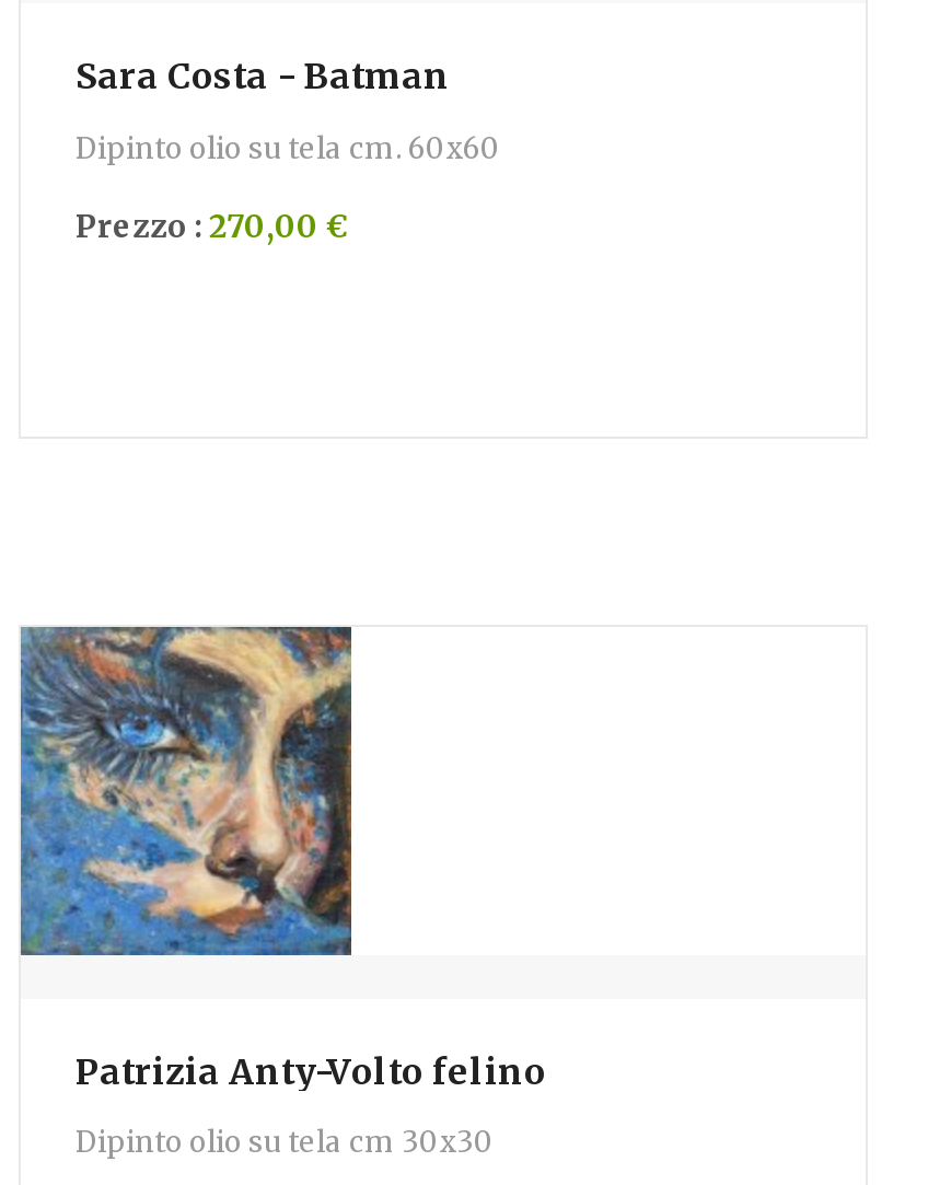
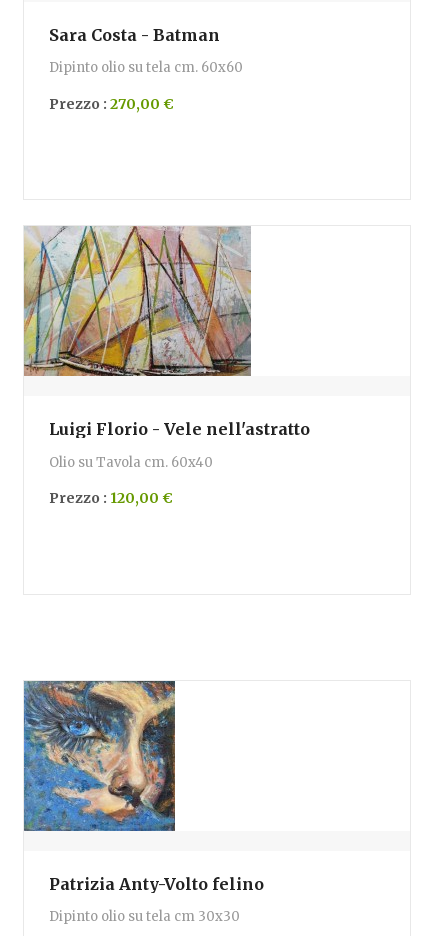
+ [image]

+ Luigi Florio - Vele nell'astratto
+ Olio su Tavola cm. 60x40
+ Prezzo : 120,00 €
